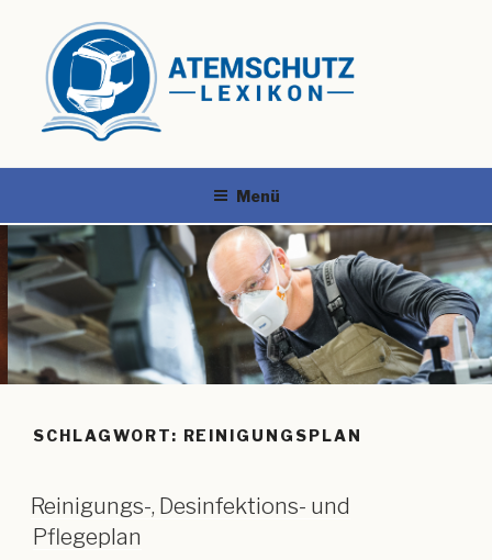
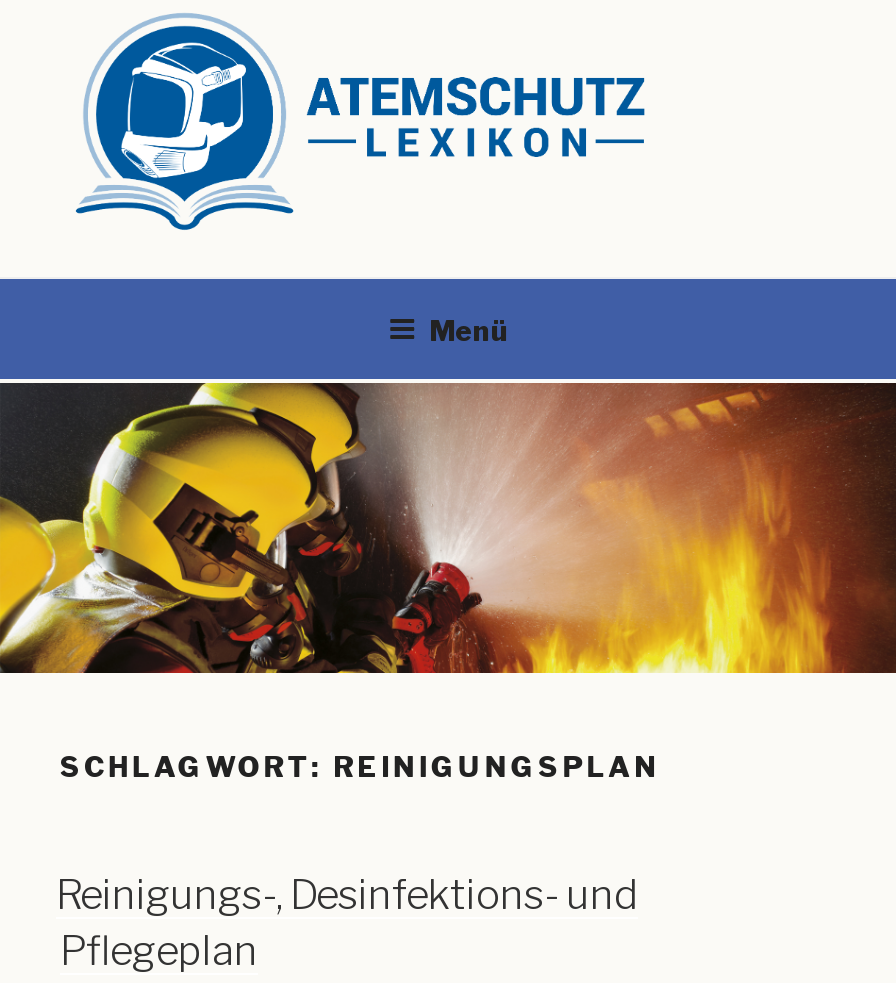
- [image]
+ [image]
